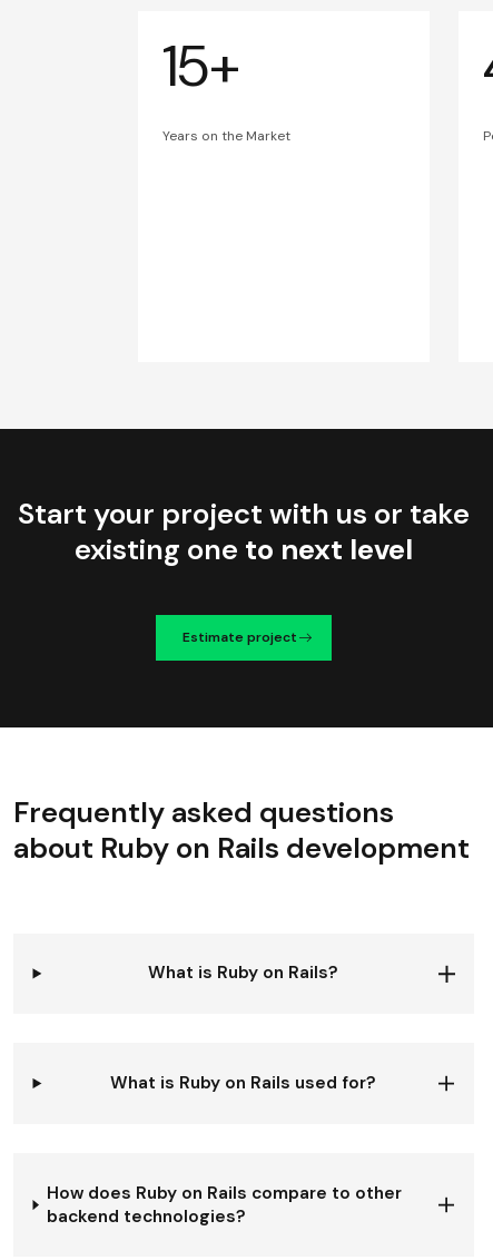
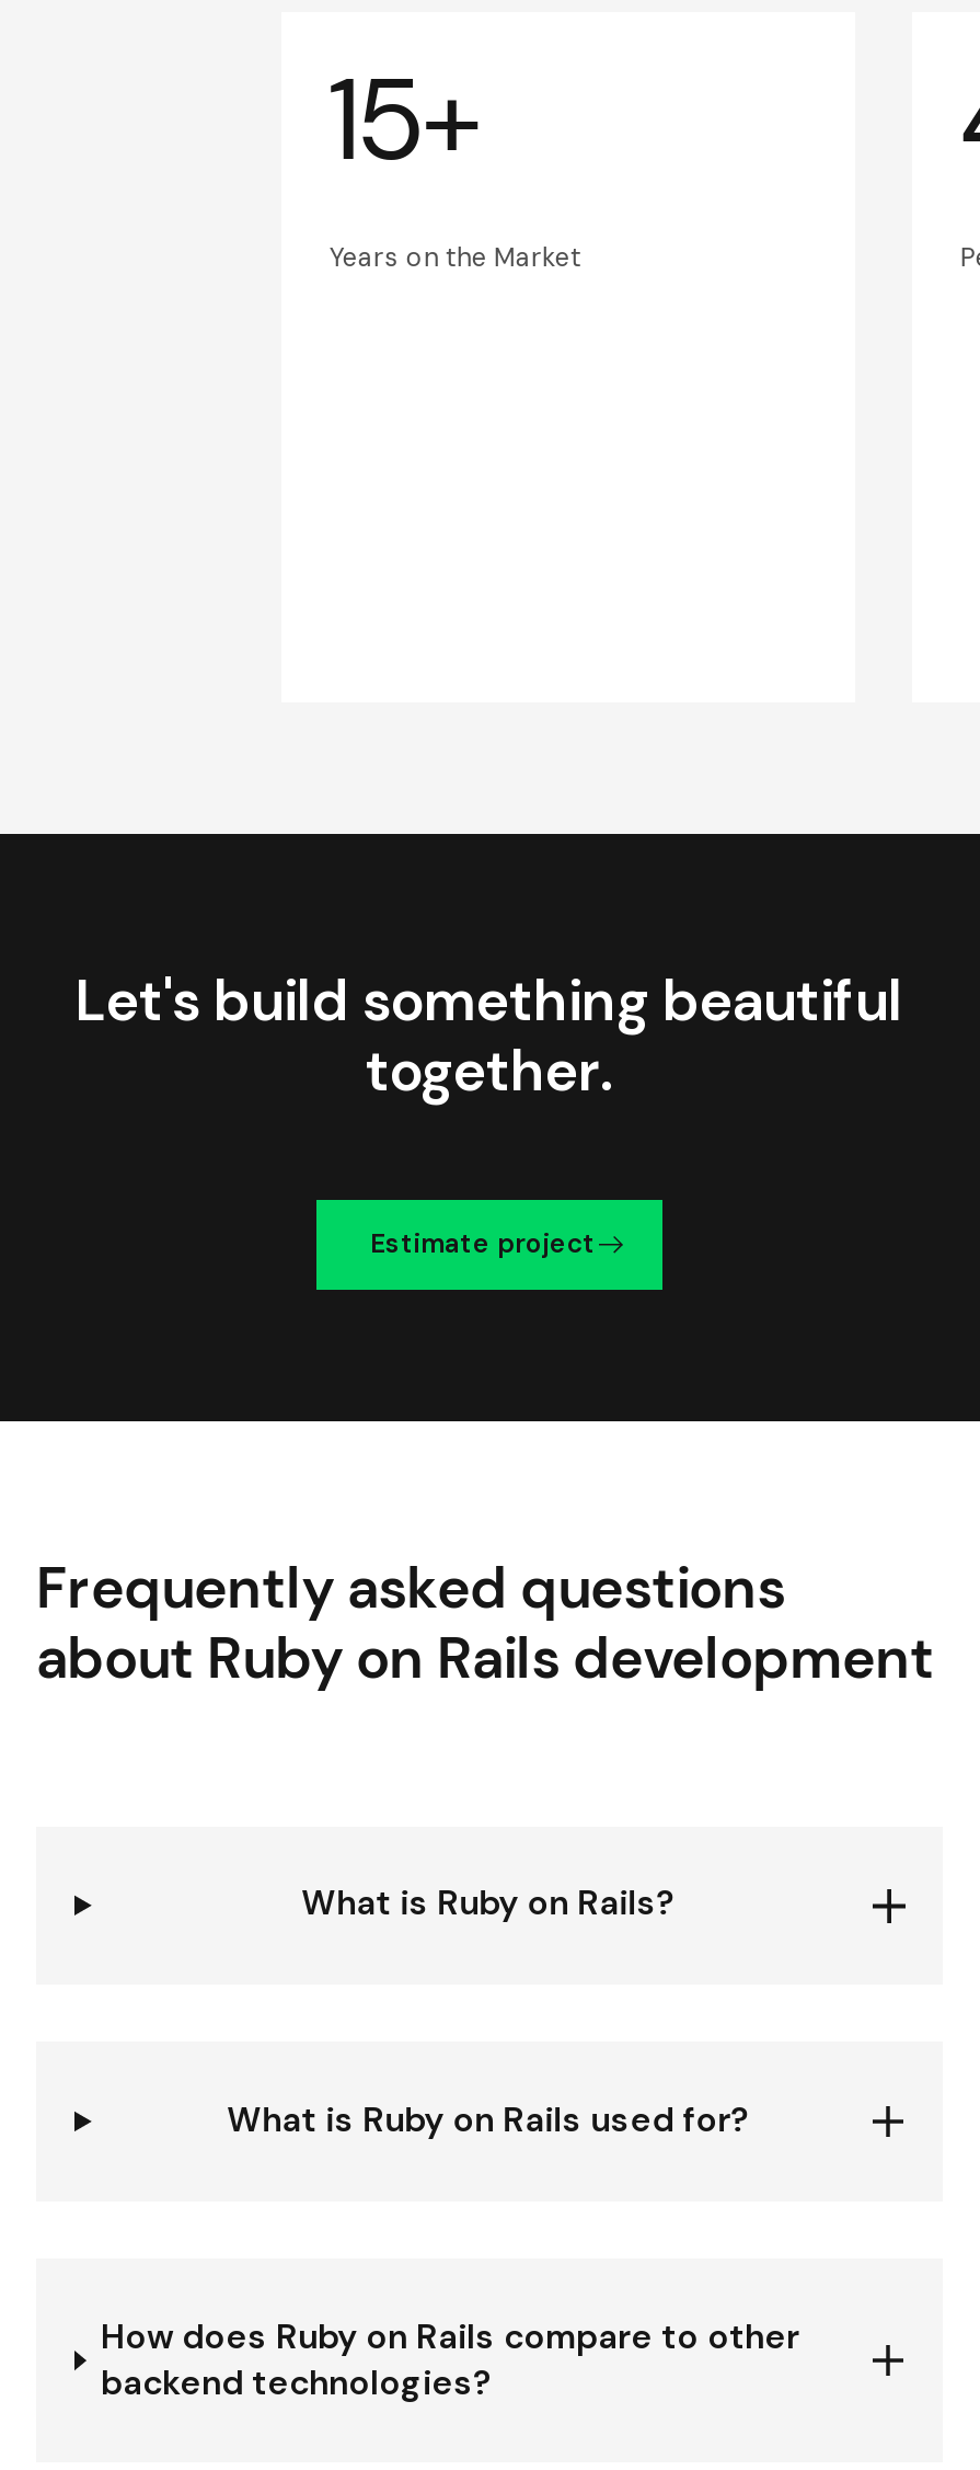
- Start your project with us or take
- existing one to next level
+ Let's build something beautiful
+ together.
